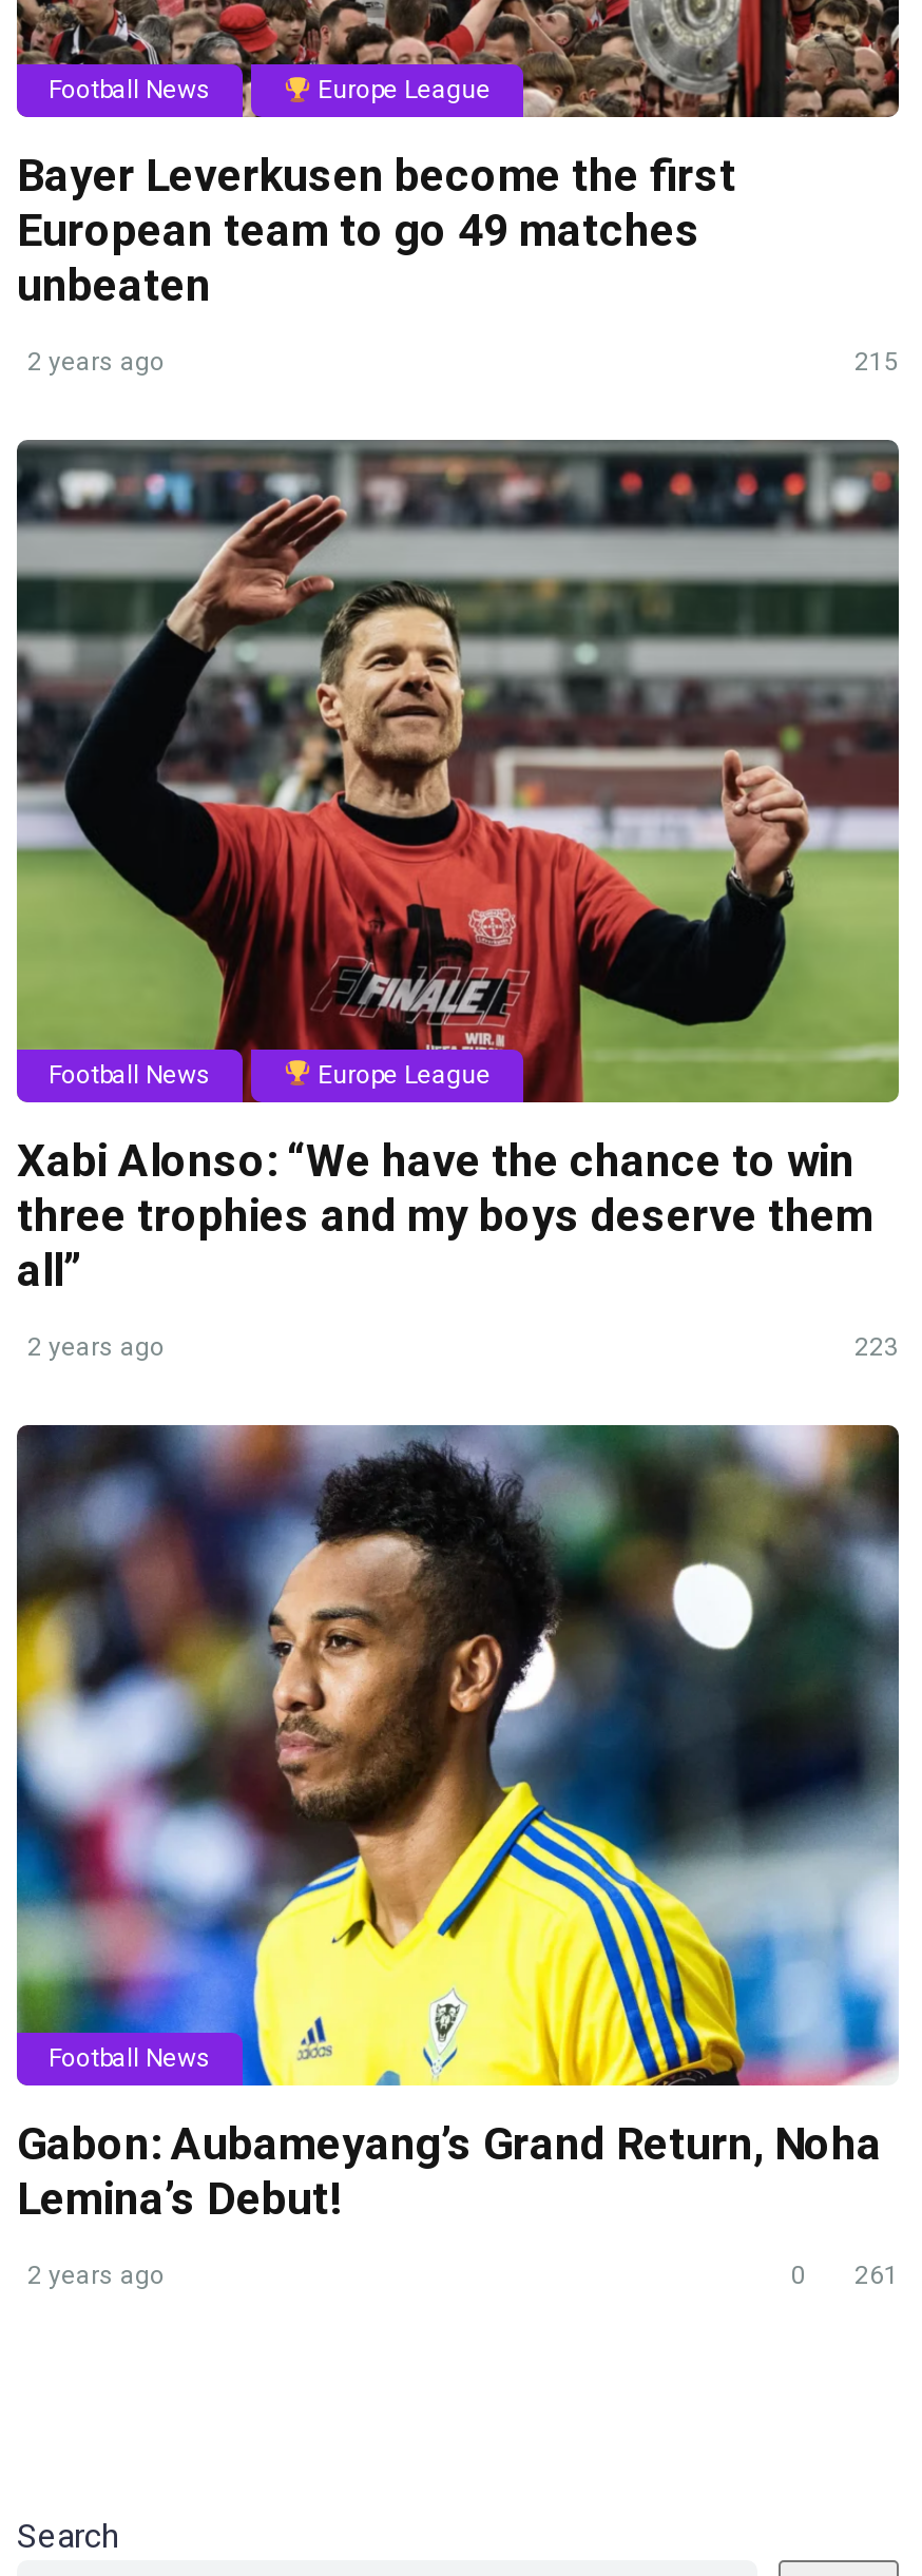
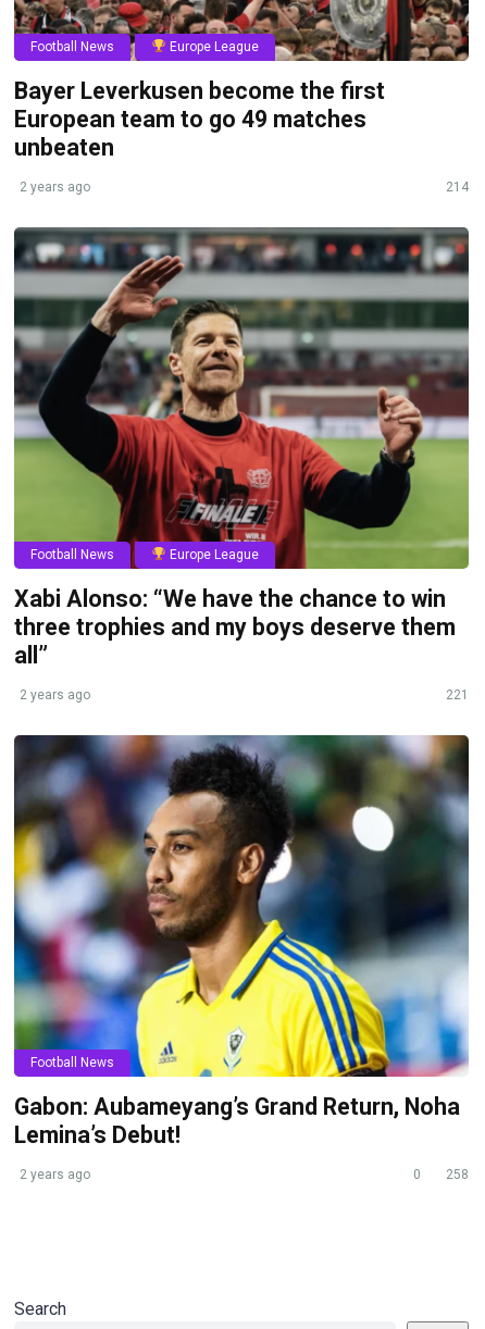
- 215
+ 214

- 223
+ 221

- 0 261
+ 0 258
